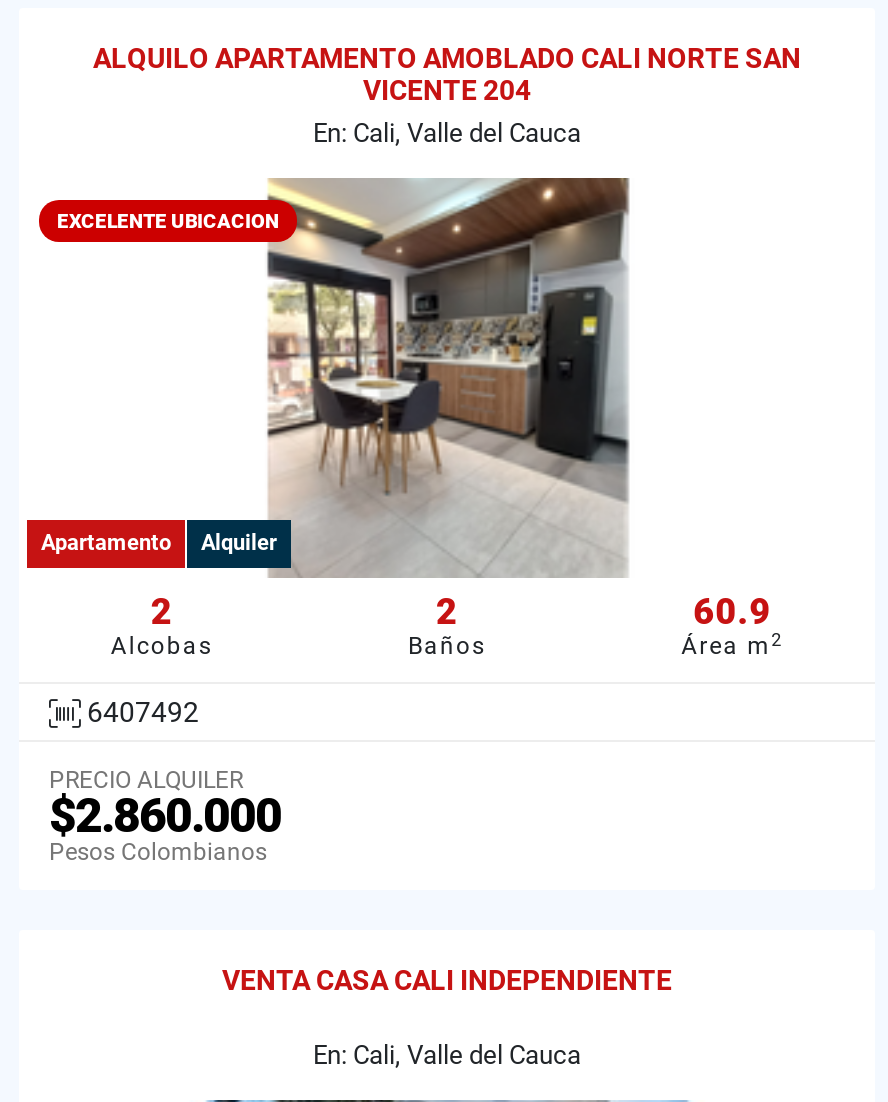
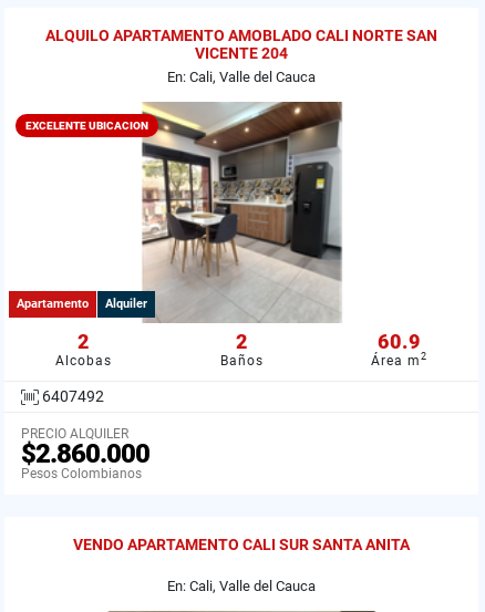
- VENTA CASA CALI INDEPENDIENTE
+ VENDO APARTAMENTO CALI SUR SANTA ANITA
